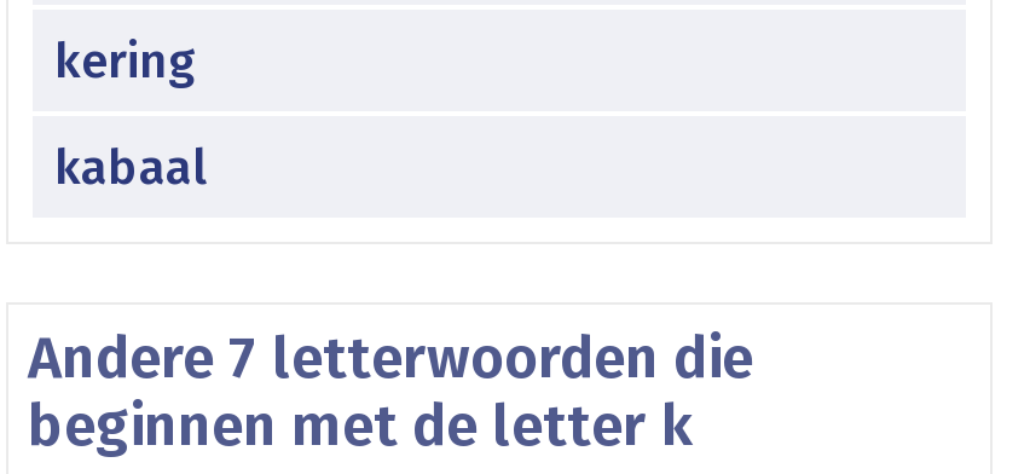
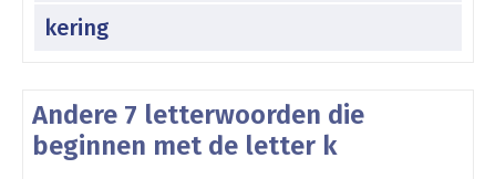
- kabaal
